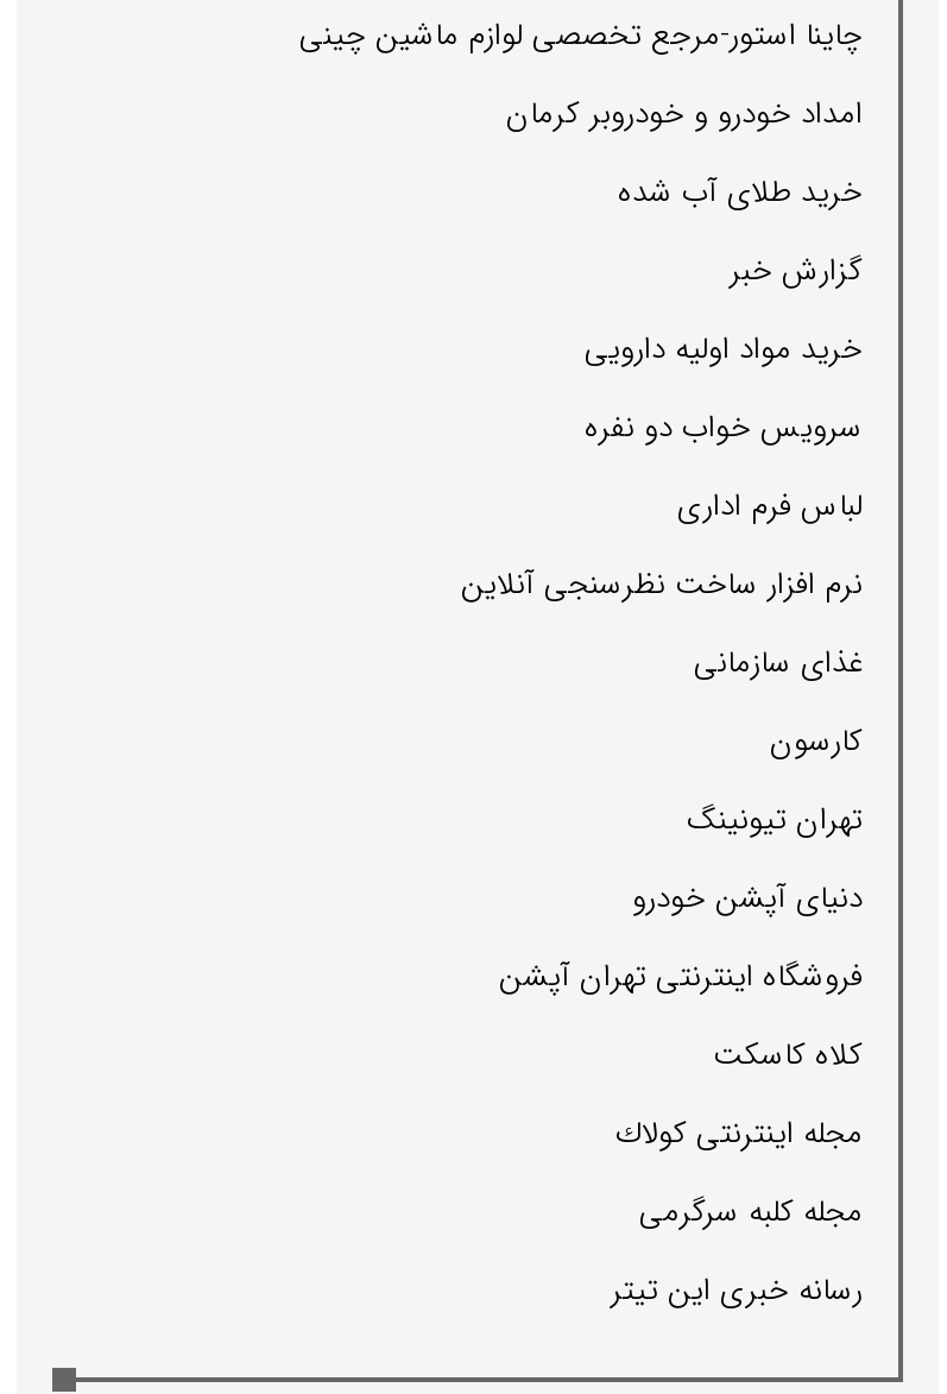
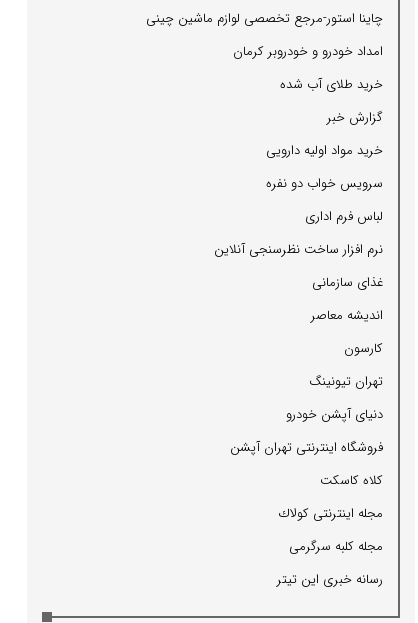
+ اندیشه معاصر
